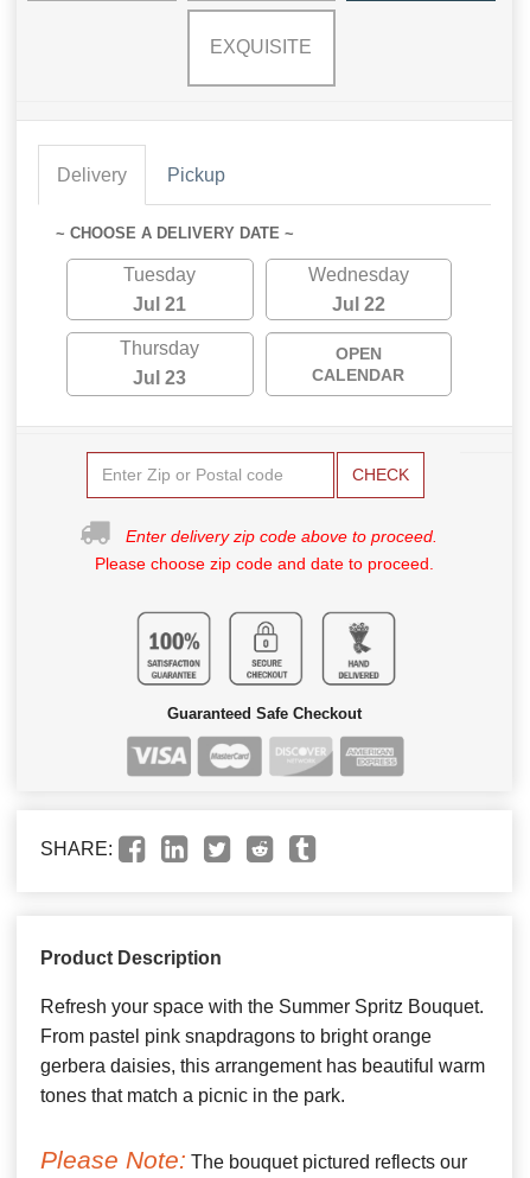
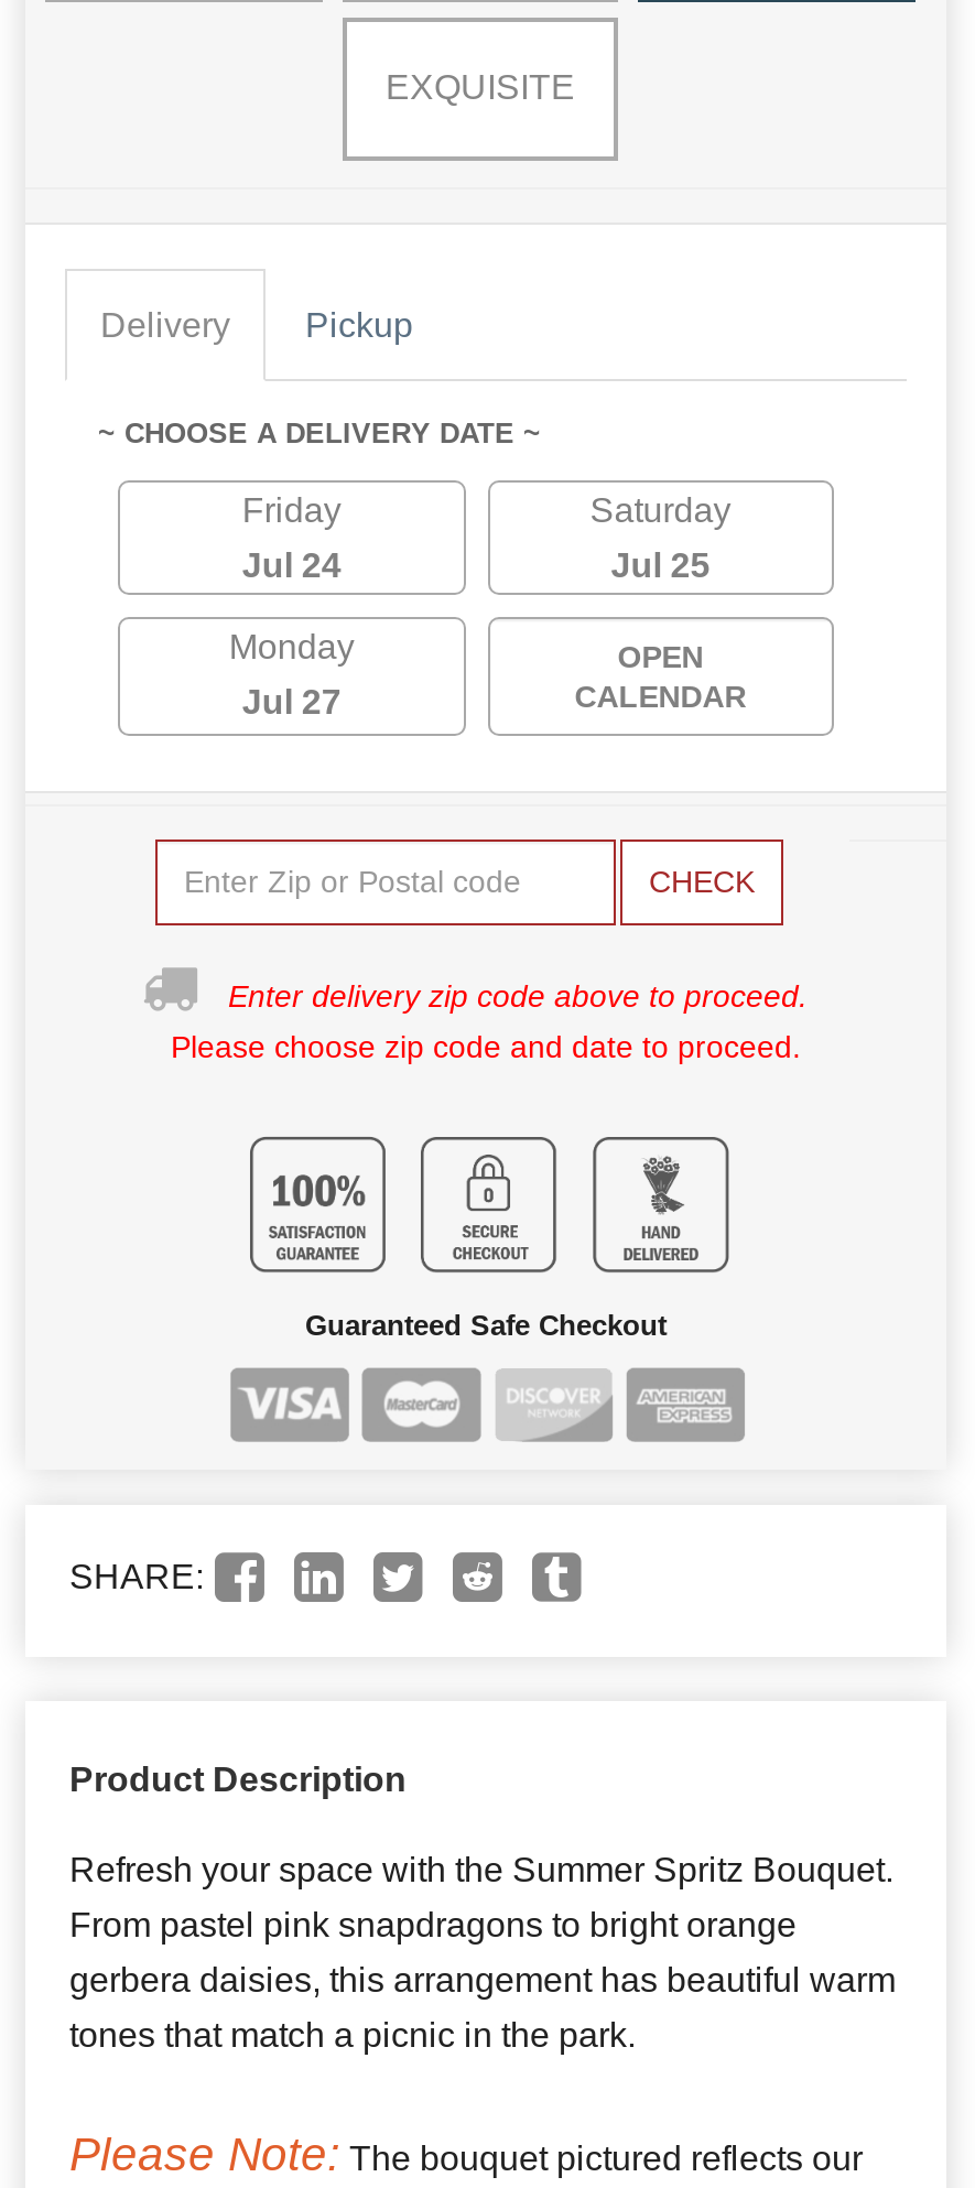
- Tuesday
+ Friday

- Wednesday
+ Saturday

- Jul 21
+ Jul 24

- Jul 22
+ Jul 25

- Thursday
+ Monday

- Jul 23
+ Jul 27
